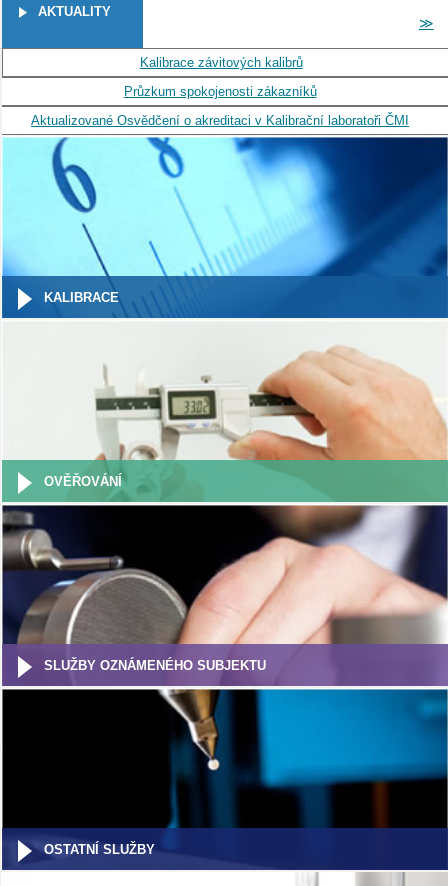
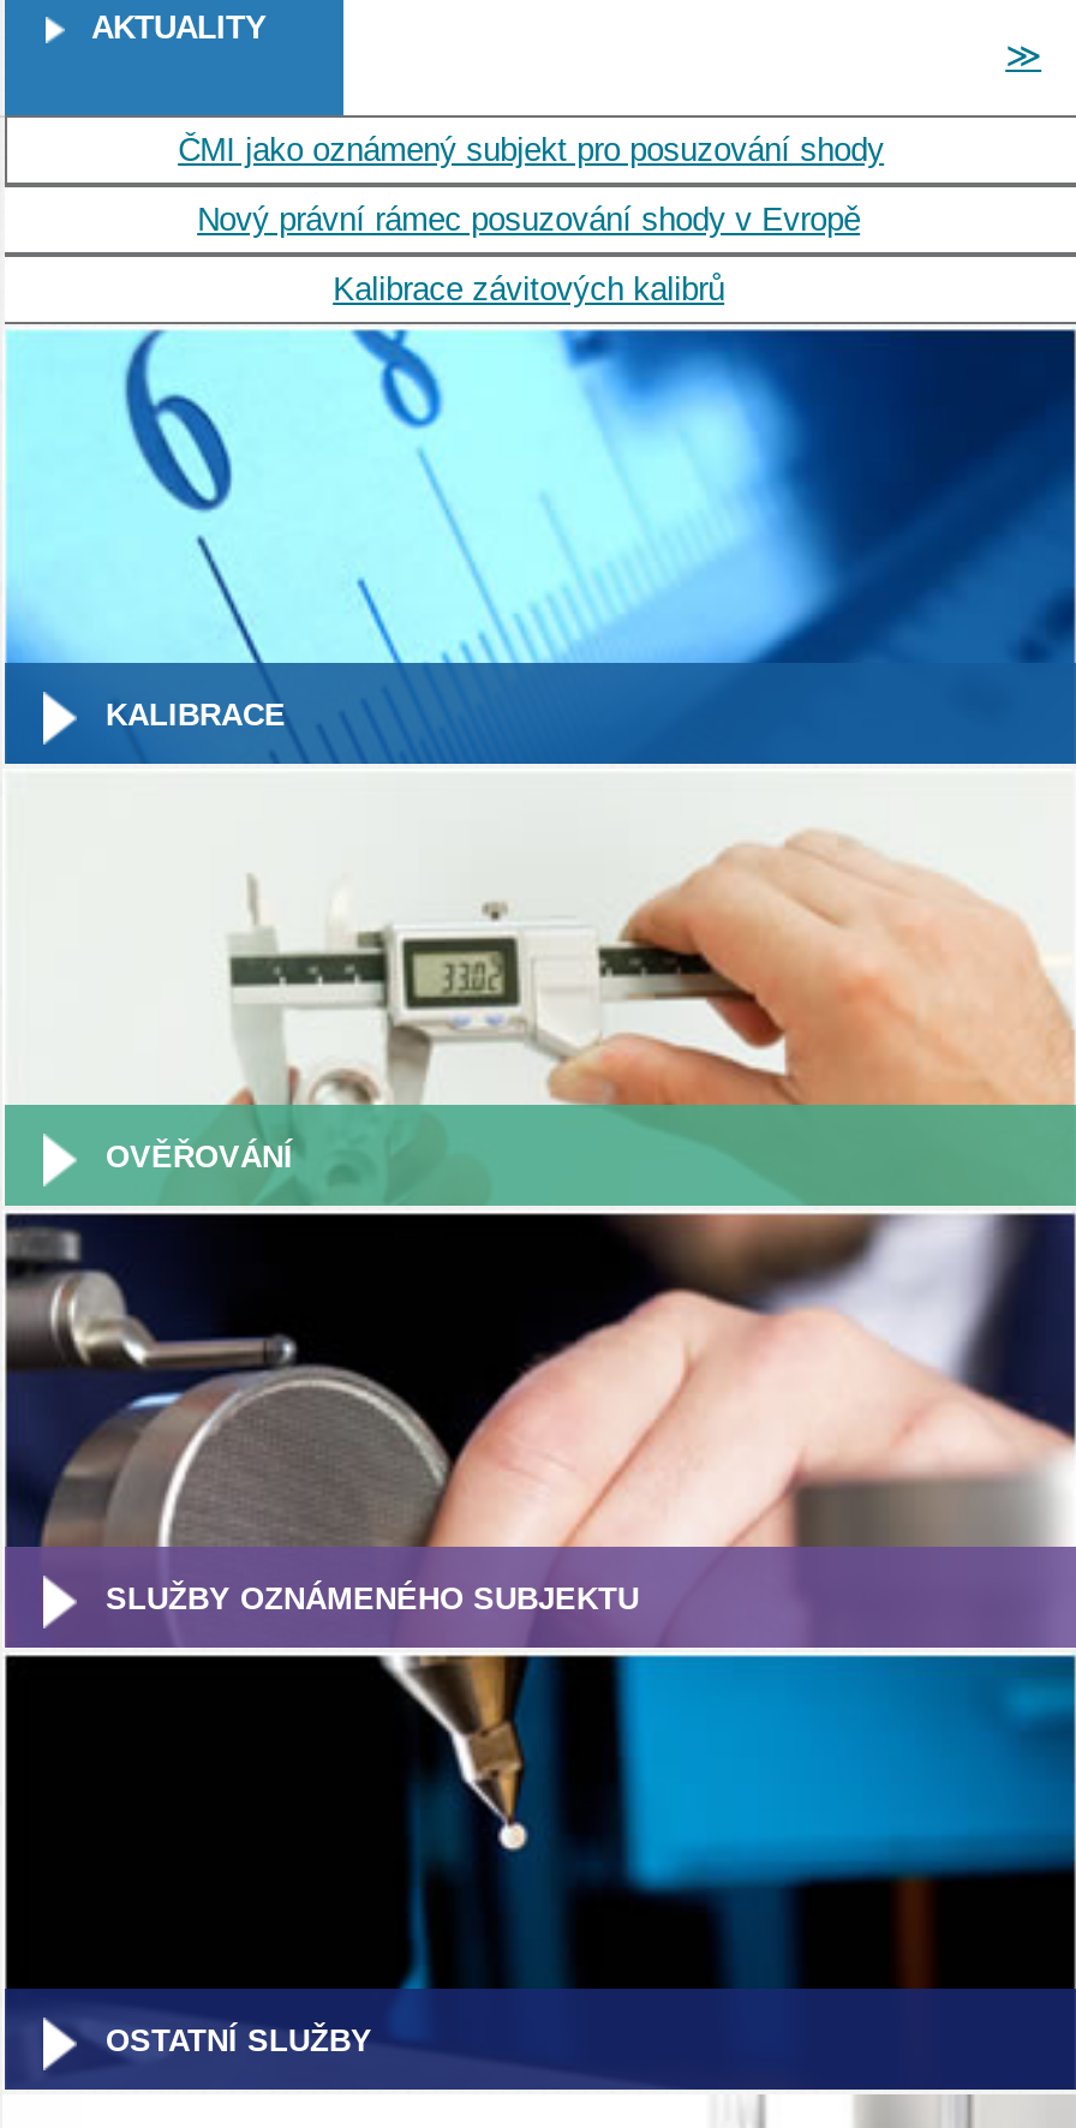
+ ČMI jako oznámený subjekt pro posuzování shody
+ Nový právní rámec posuzování shody v Evropě

moved down: Kalibrace závitových kalibrů

- Průzkum spokojenosti zákazníků
- Aktualizované Osvědčení o akreditaci v Kalibrační laboratoři ČMI
